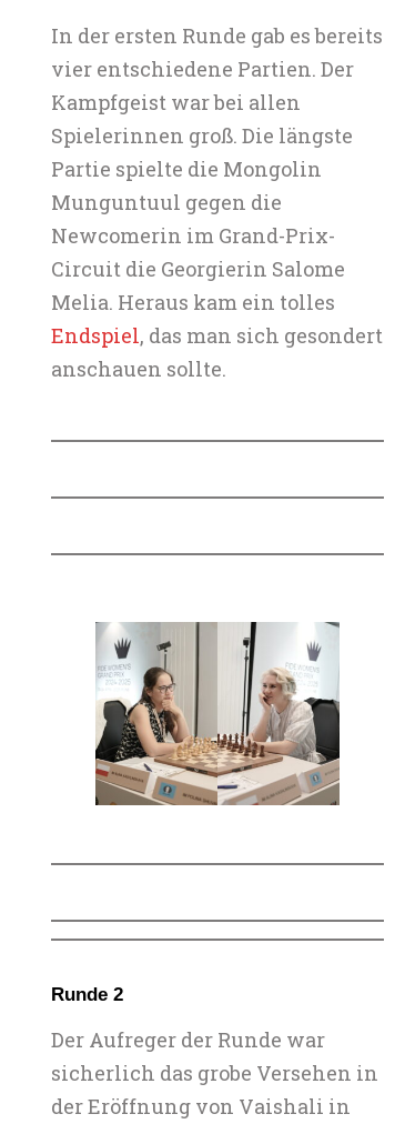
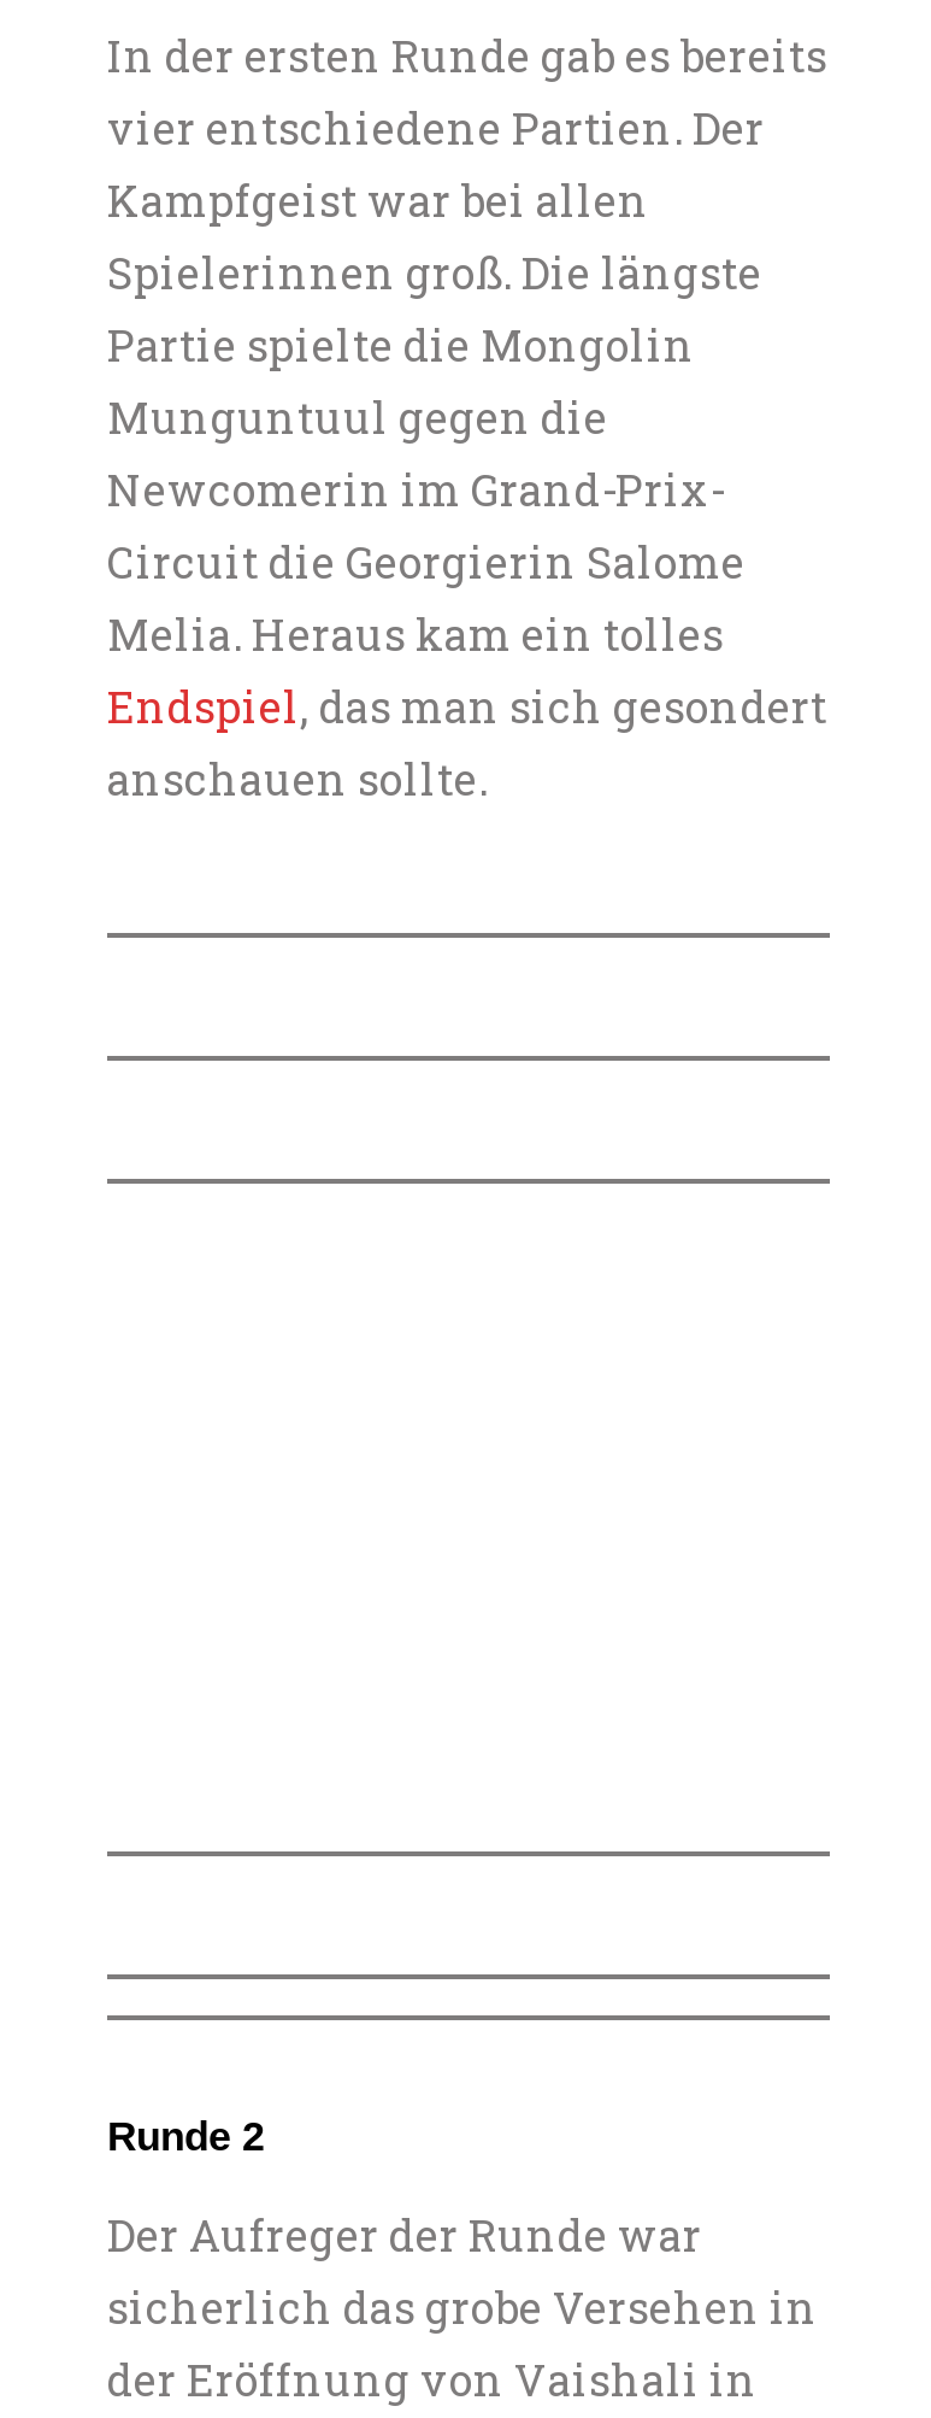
- [image]
